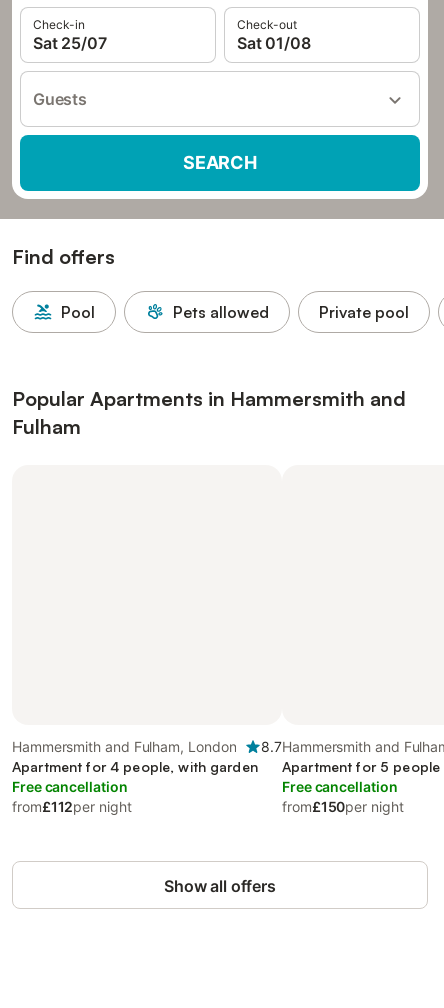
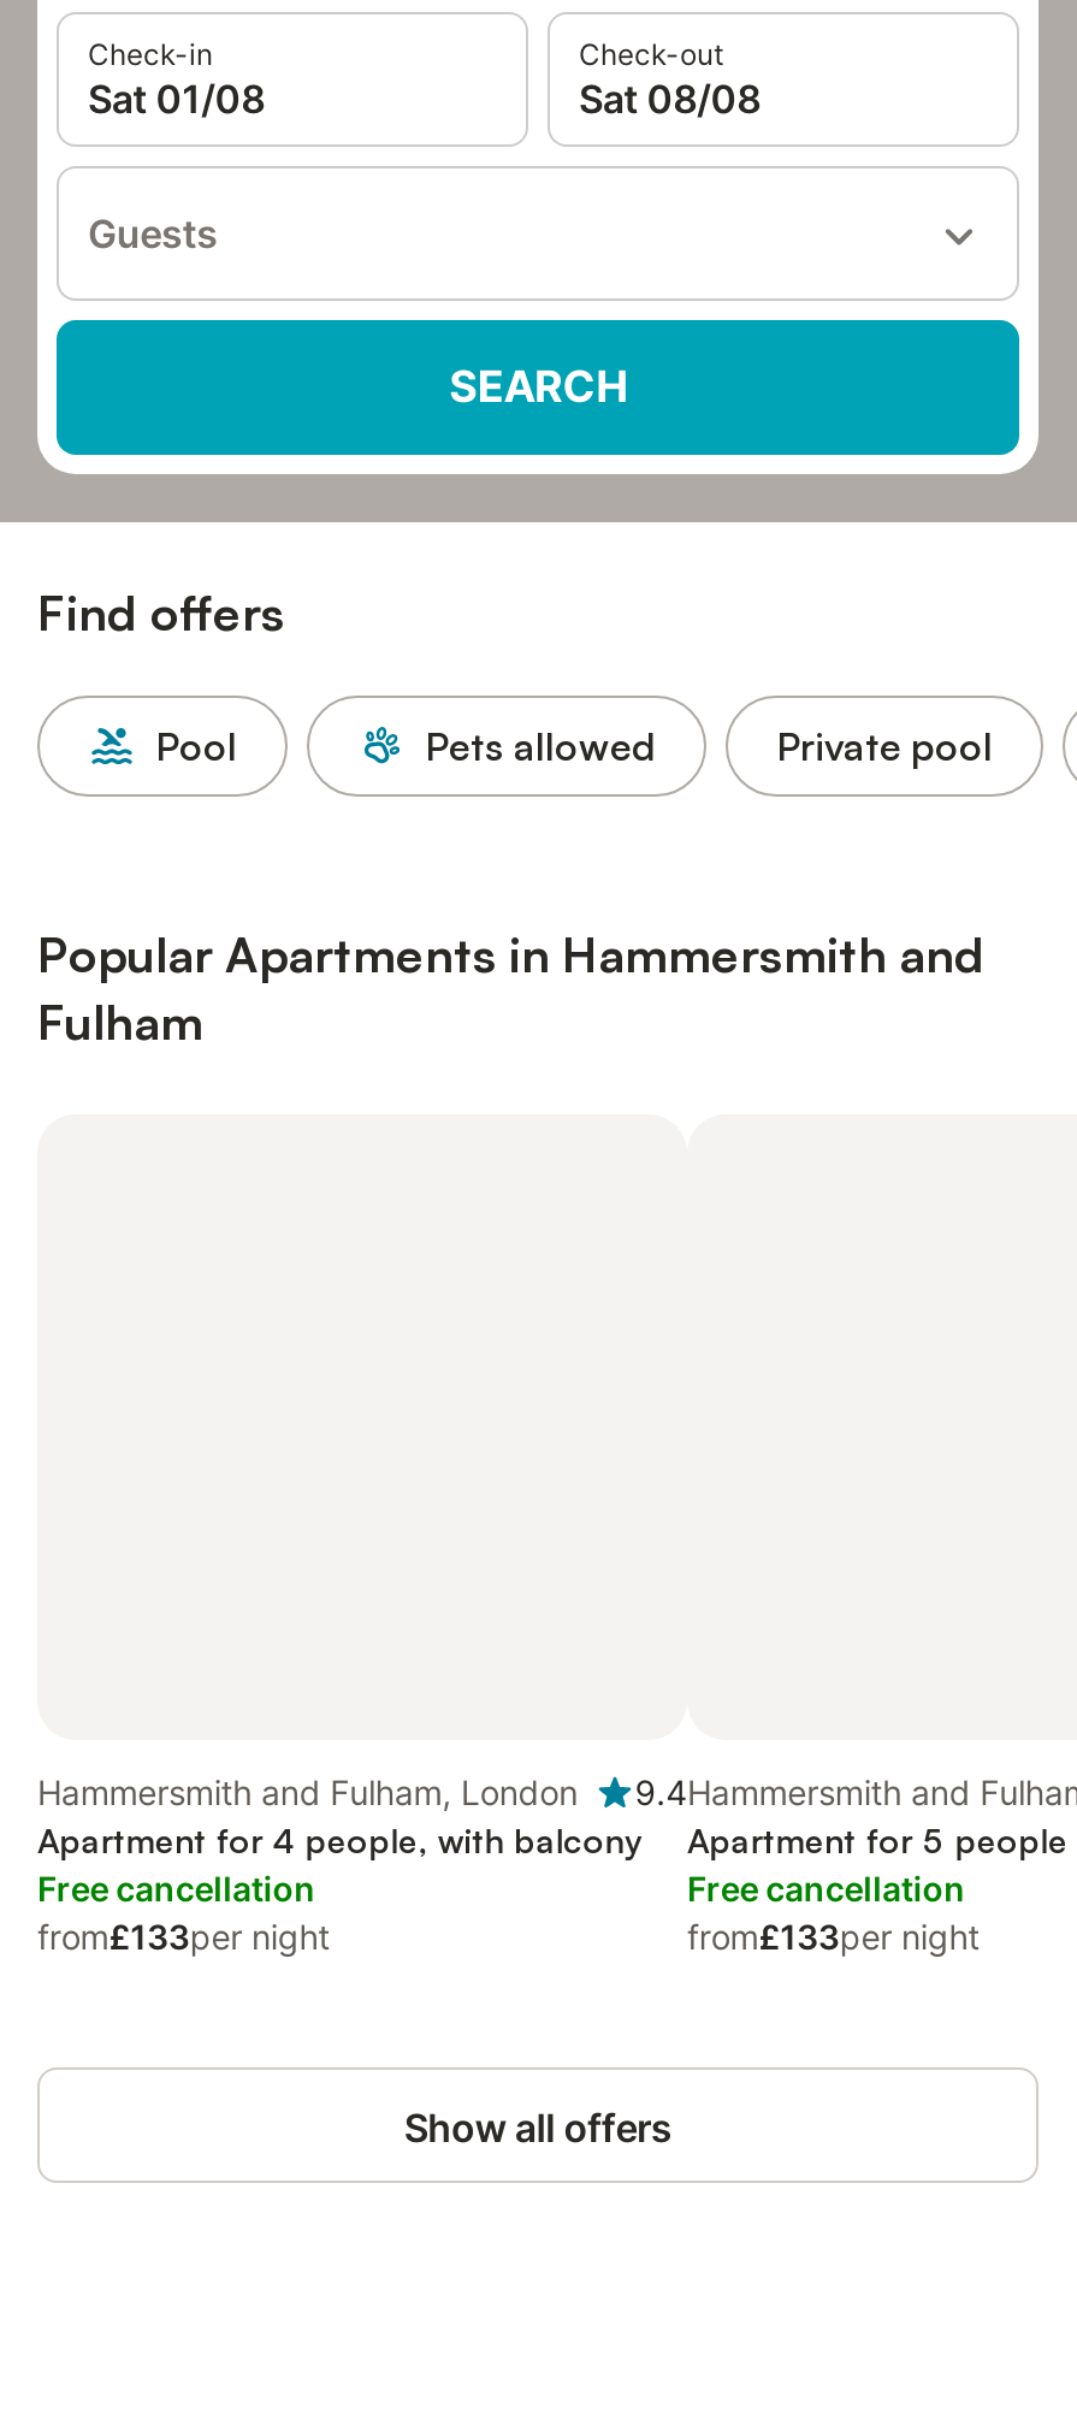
- Sat 25/07
+ Sat 01/08

- Sat 01/08
+ Sat 08/08

- 8.7
+ 9.4

- Apartment for 4 people, with garden
+ Apartment for 4 people, with balcony

- from£112per night
+ from£133per night

- from£150per night
+ from£133per night
